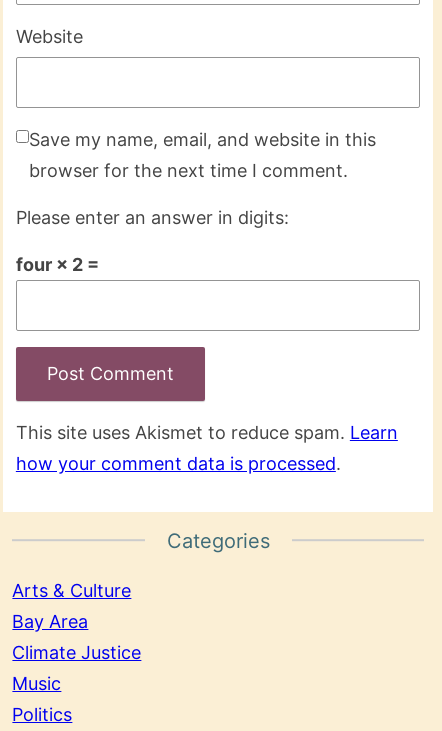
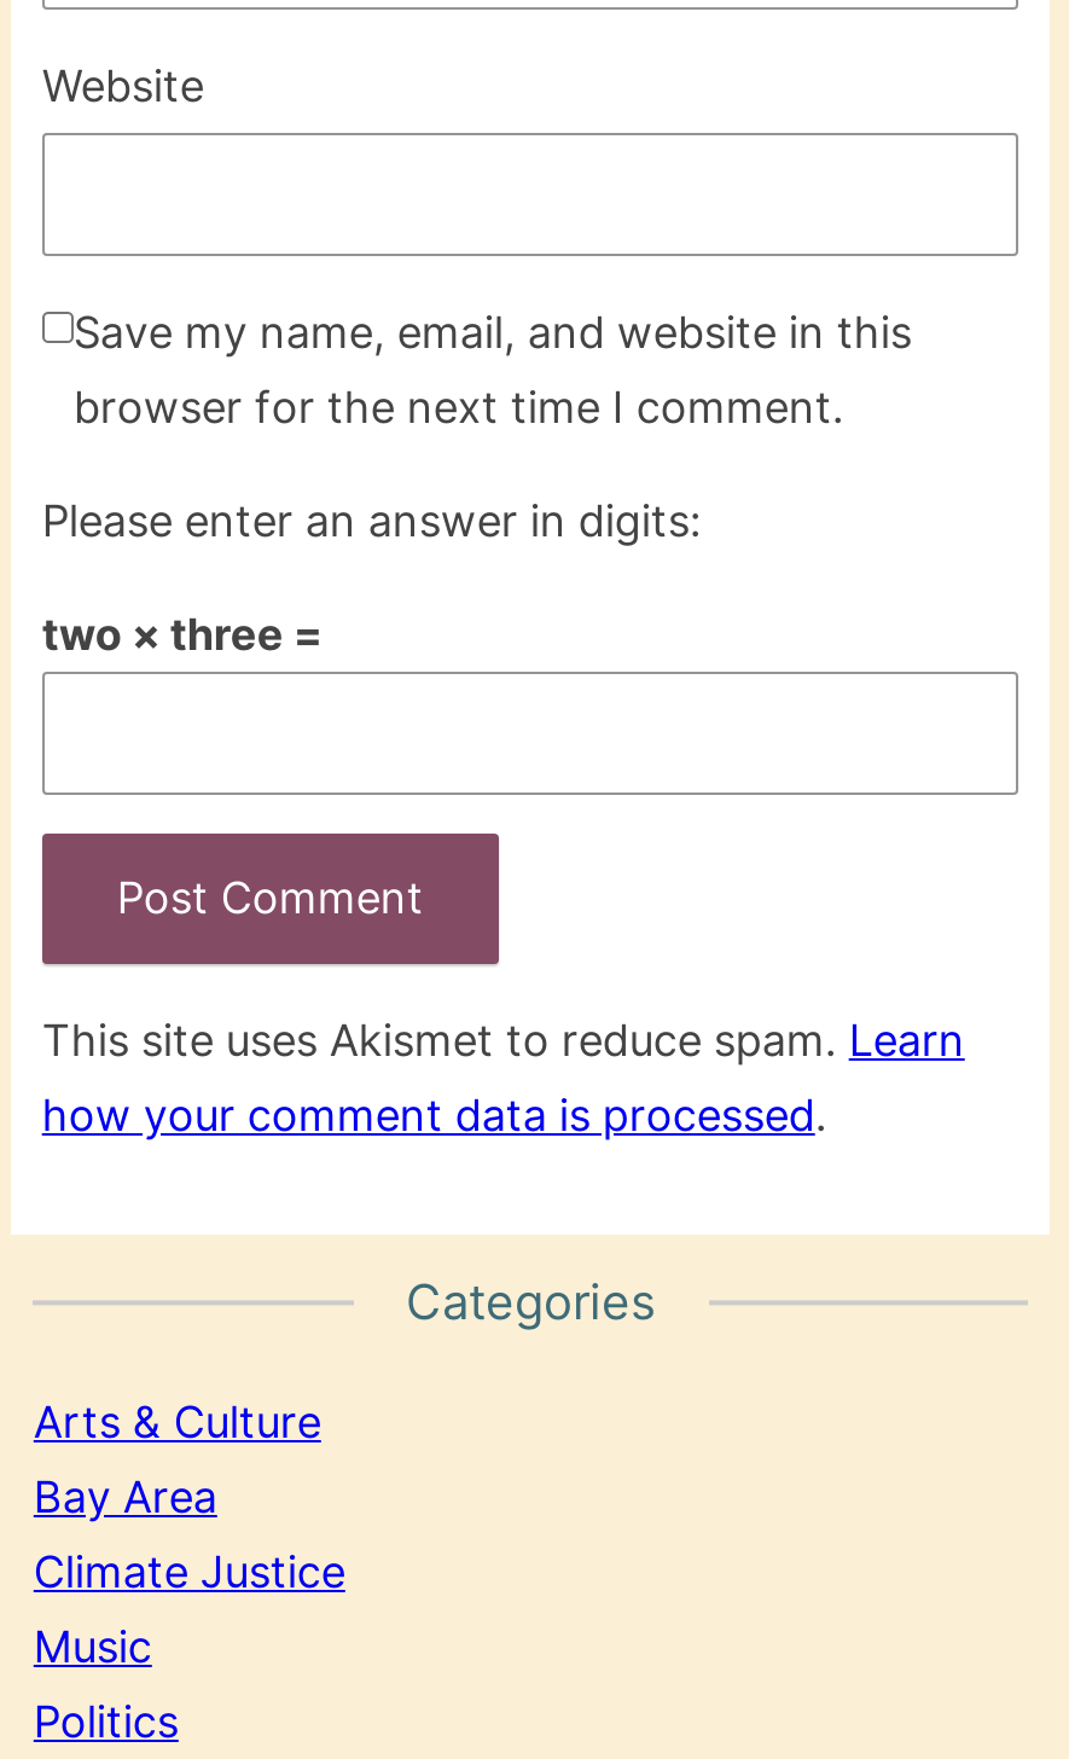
- four × 2 =
+ two × three =
